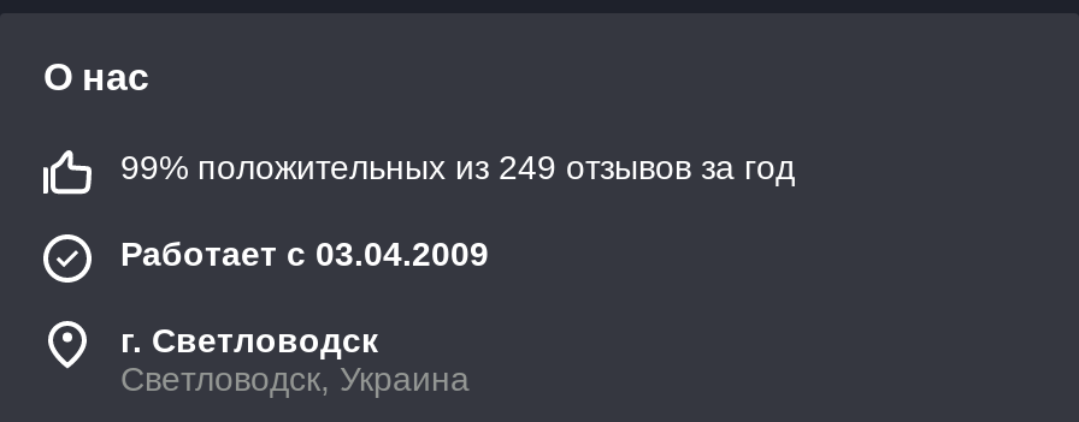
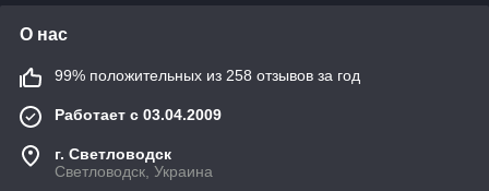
- 99% положительных из 249 отзывов за год
+ 99% положительных из 258 отзывов за год
